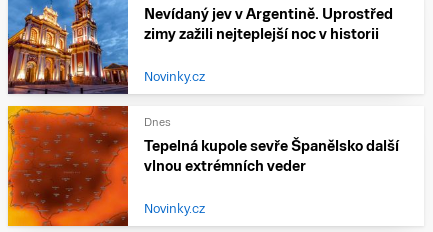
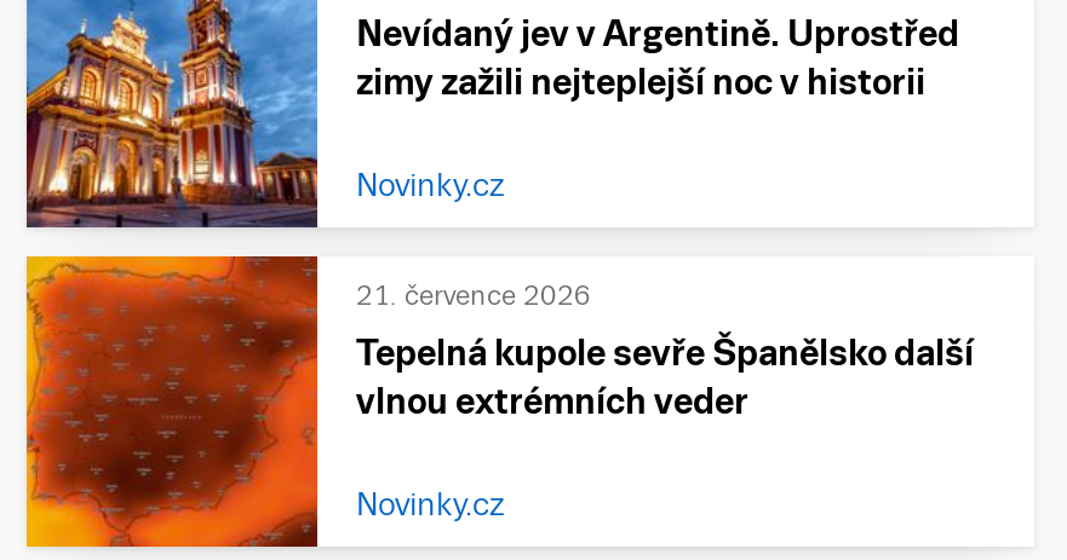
- Dnes
+ 21. července 2026
